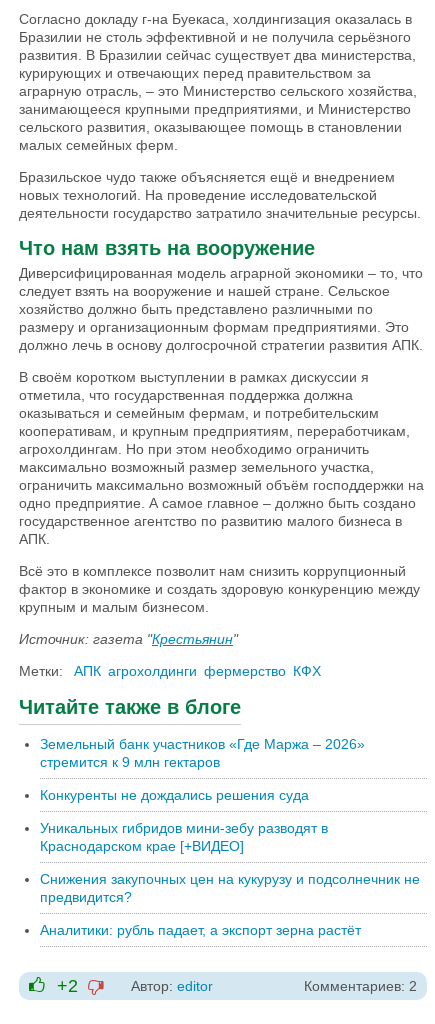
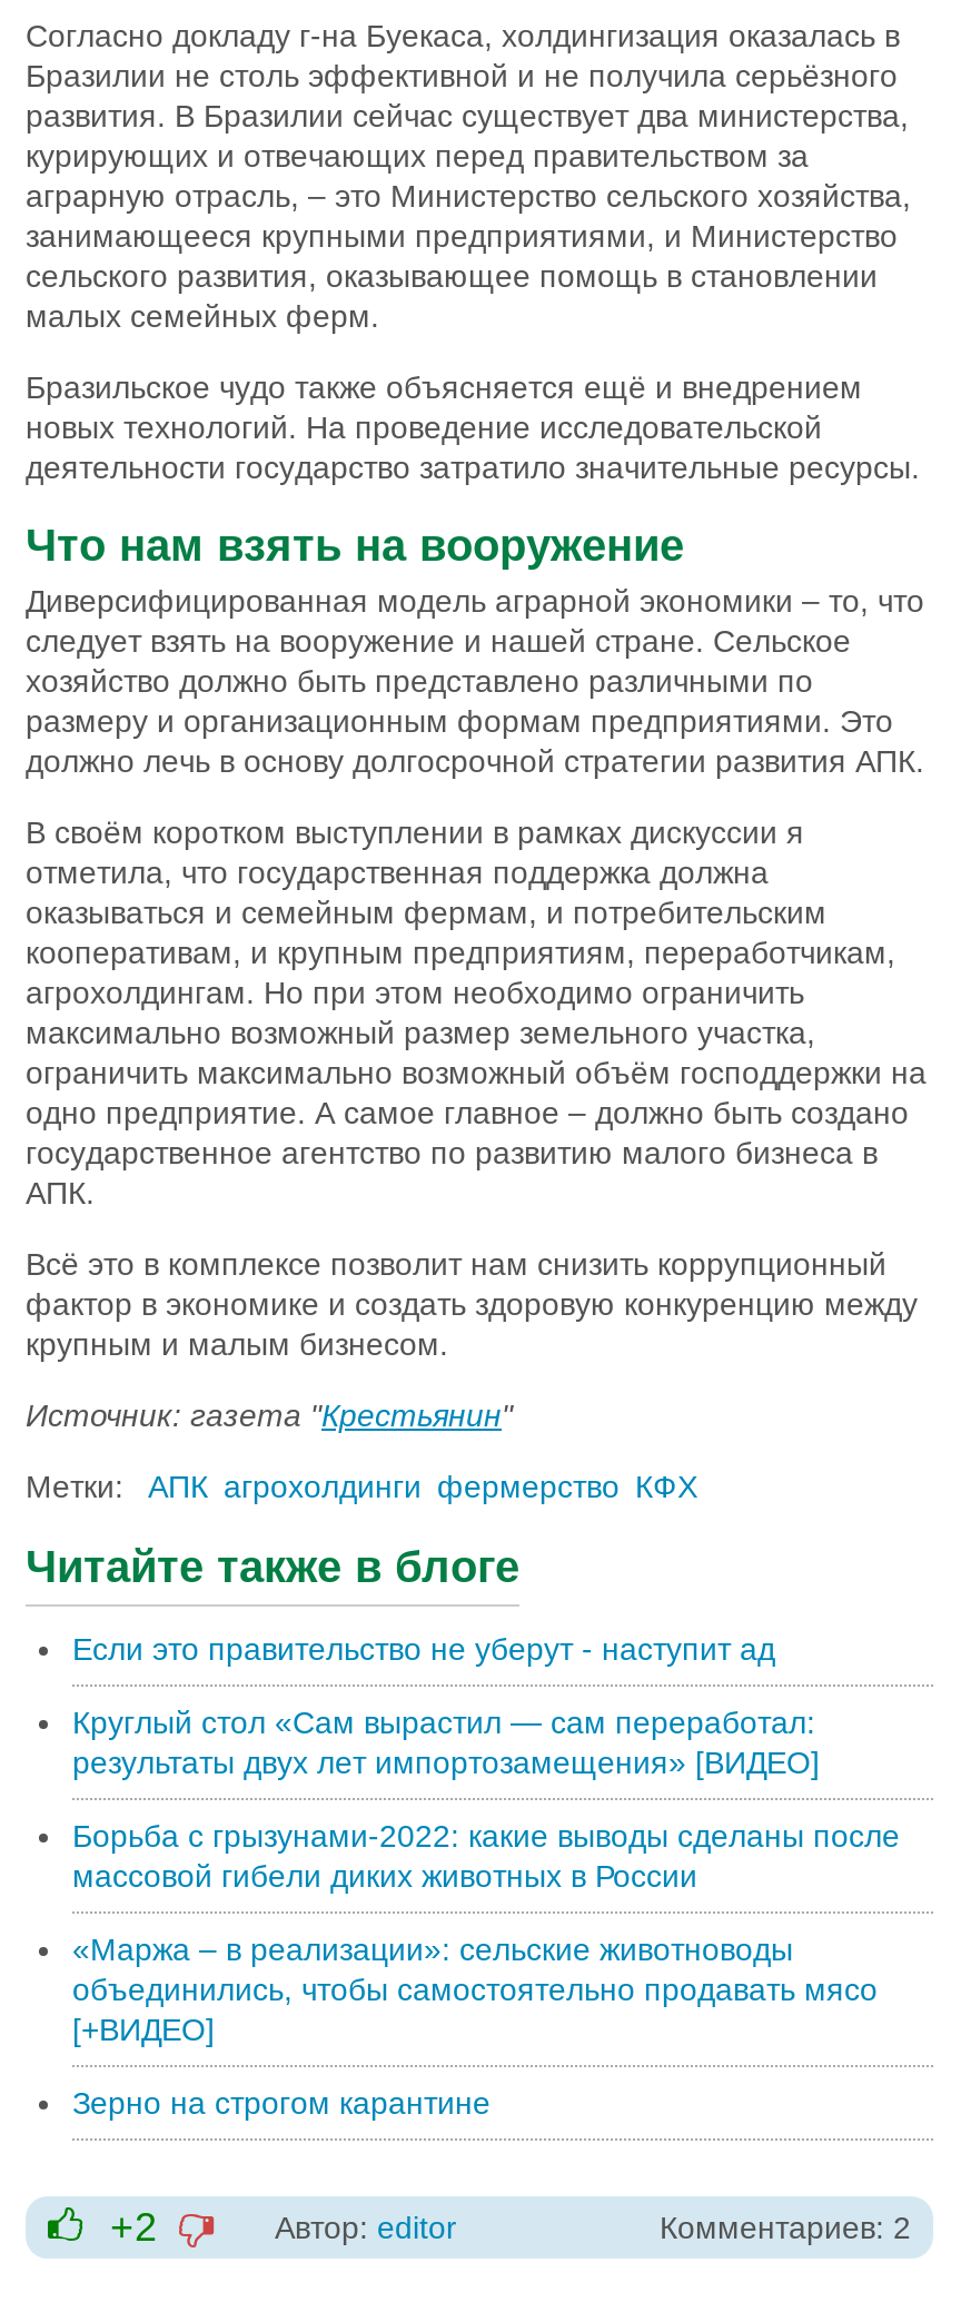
- Земельный банк участников «Где Маржа – 2026»
- стремится к 9 млн гектаров
+ Если это правительство не уберут - наступит ад

- Конкуренты не дождались решения суда
+ Круглый стол «Сам вырастил — сам переработал:
+ результаты двух лет импортозамещения» [ВИДЕО]

- Уникальных гибридов мини-зебу разводят в
- Краснодарском крае [+ВИДЕО]
+ Борьба с грызунами-2022: какие выводы сделаны после
+ массовой гибели диких животных в России

- Снижения закупочных цен на кукурузу и подсолнечник не
- предвидится?
+ «Маржа – в реализации»: сельские животноводы
+ объединились, чтобы самостоятельно продавать мясо
+ [+ВИДЕО]

- Аналитики: рубль падает, а экспорт зерна растёт
+ Зерно на строгом карантине
